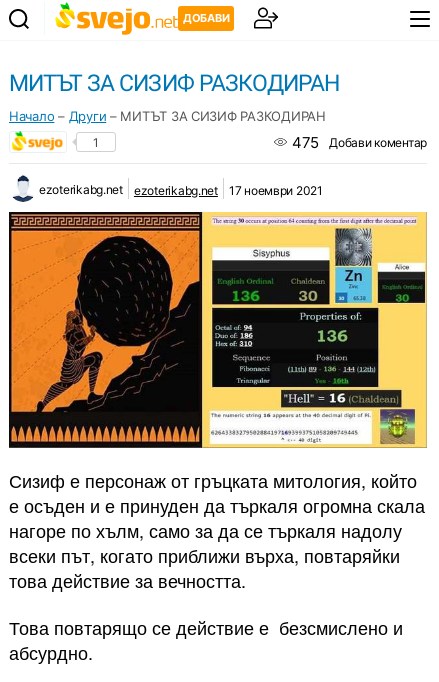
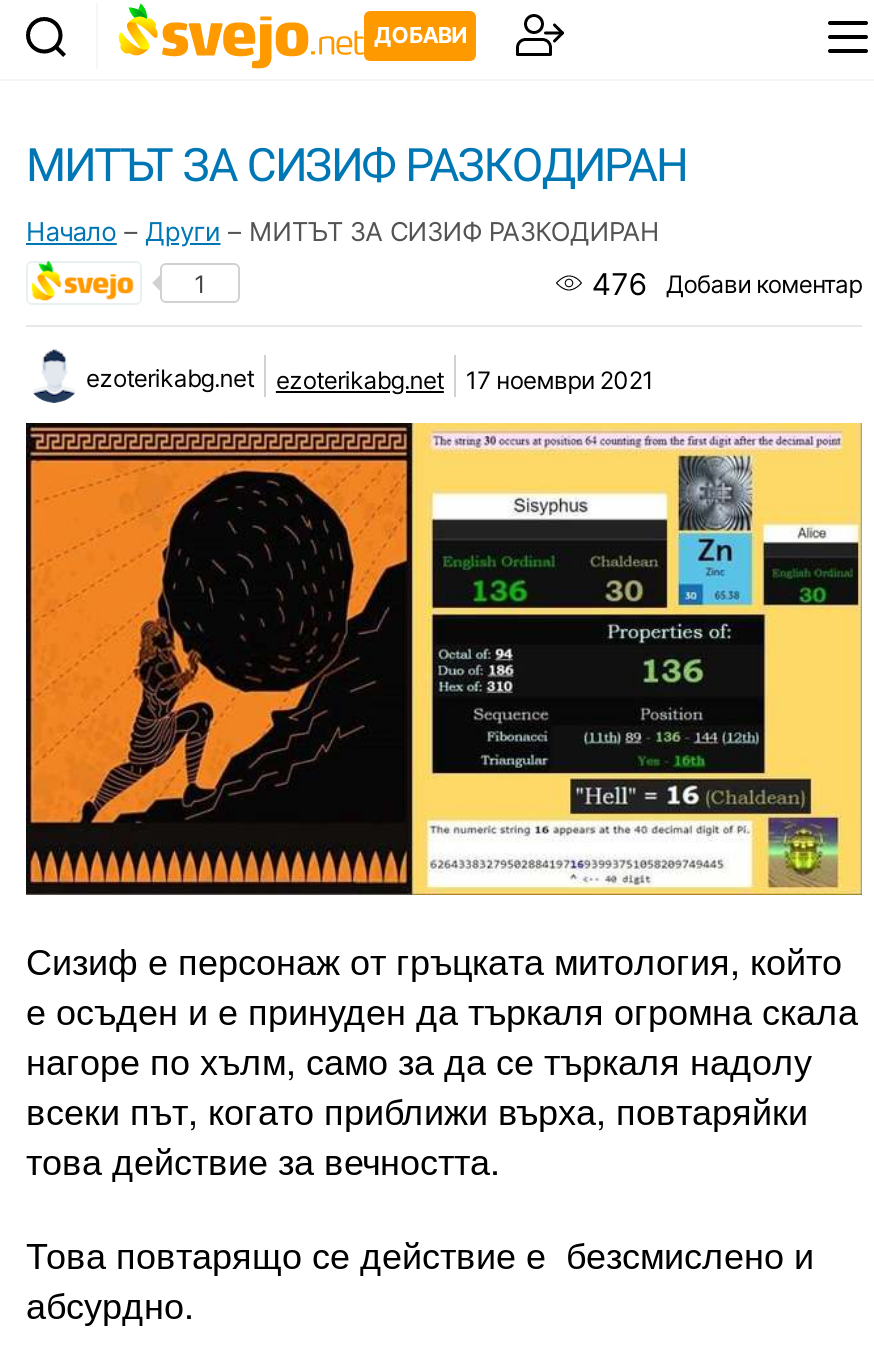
- 475 Добави коментар
+ 476 Добави коментар
